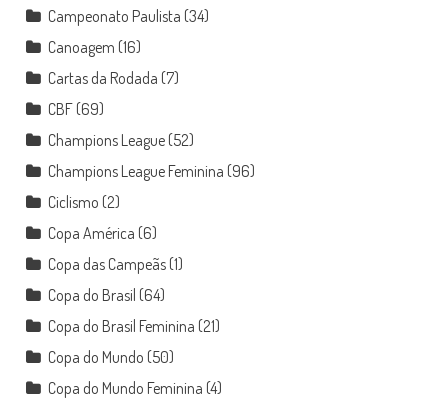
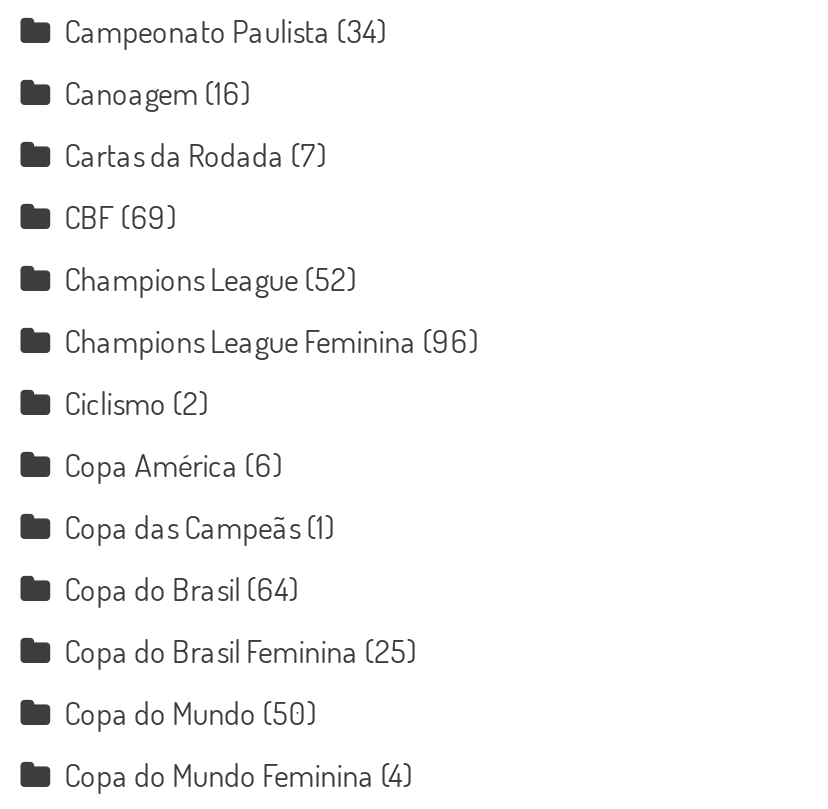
- Copa do Brasil Feminina (21)
+ Copa do Brasil Feminina (25)
